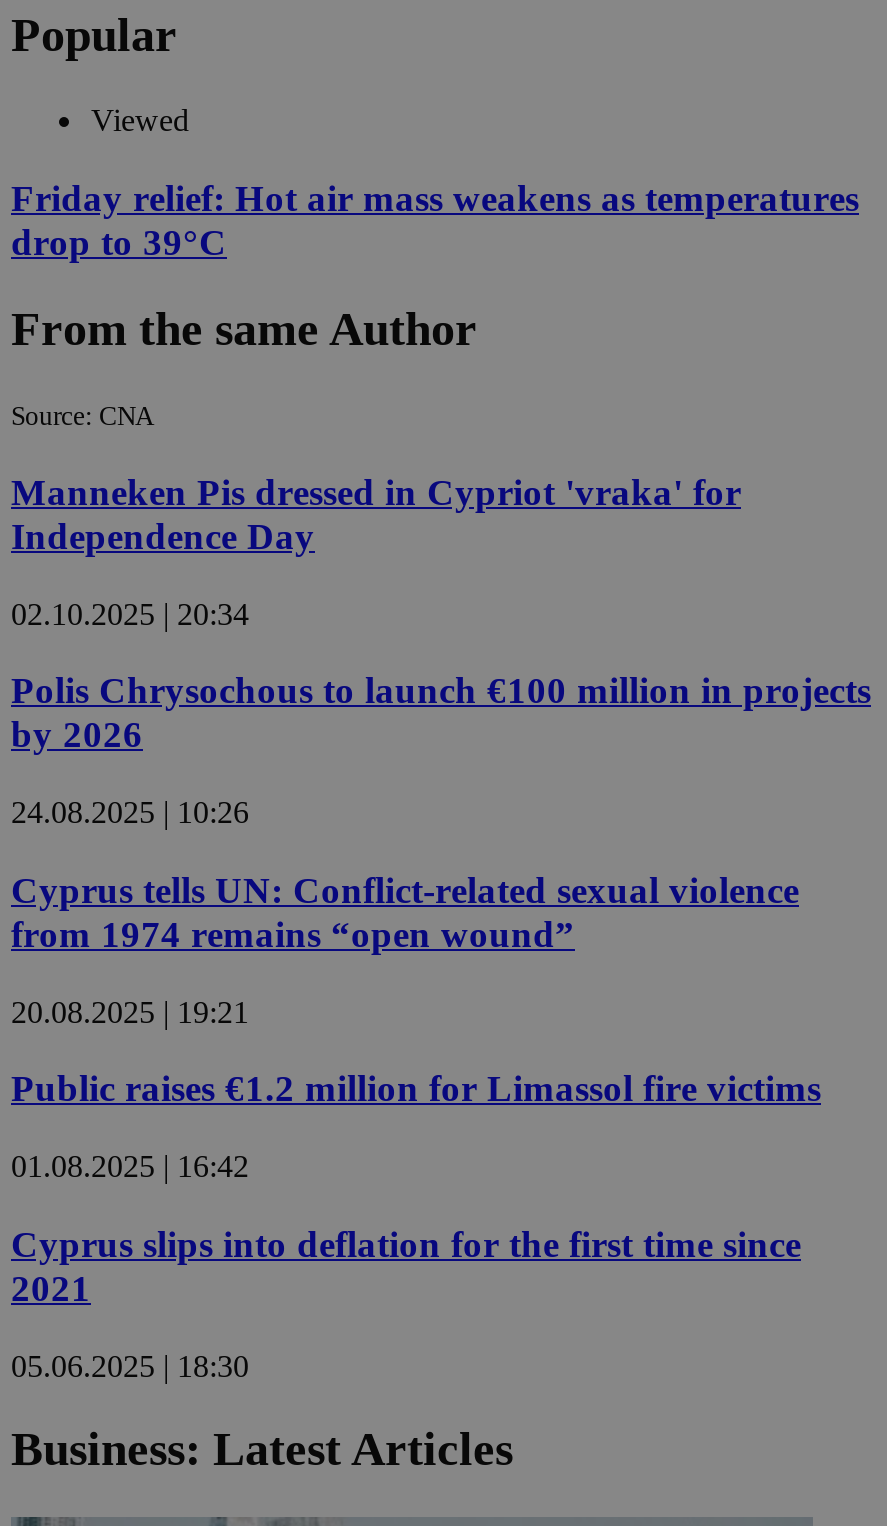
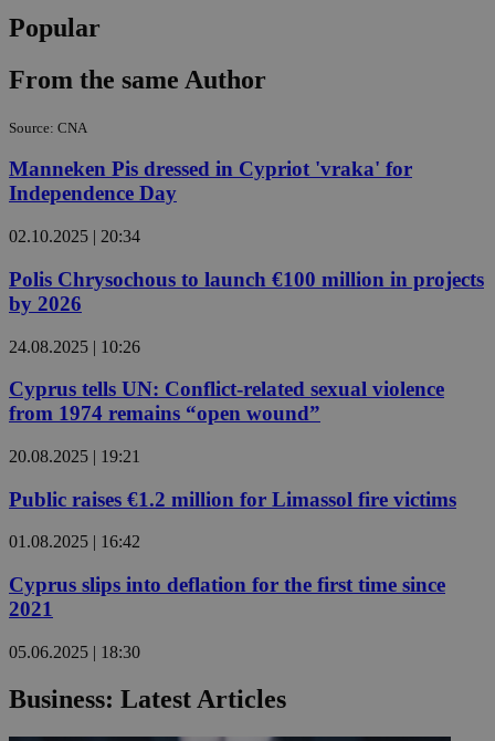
- Viewed
- Friday relief: Hot air mass weakens as temperatures
- drop to 39°C
